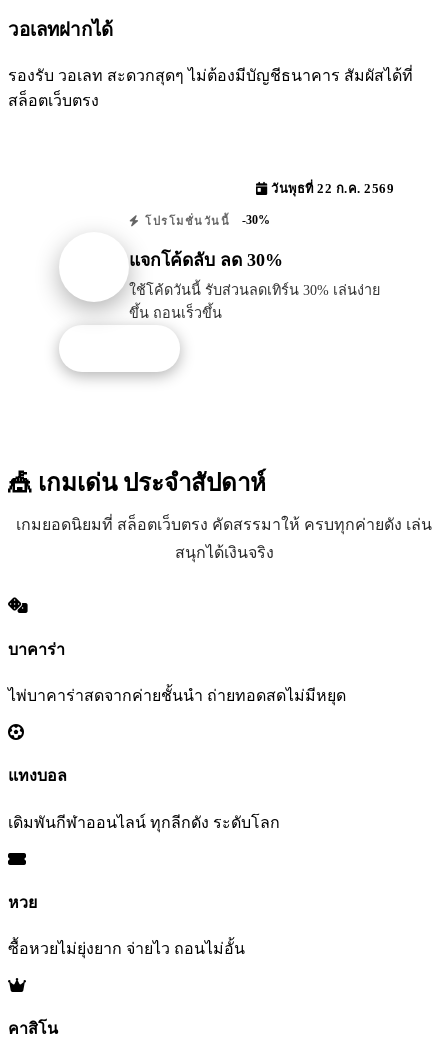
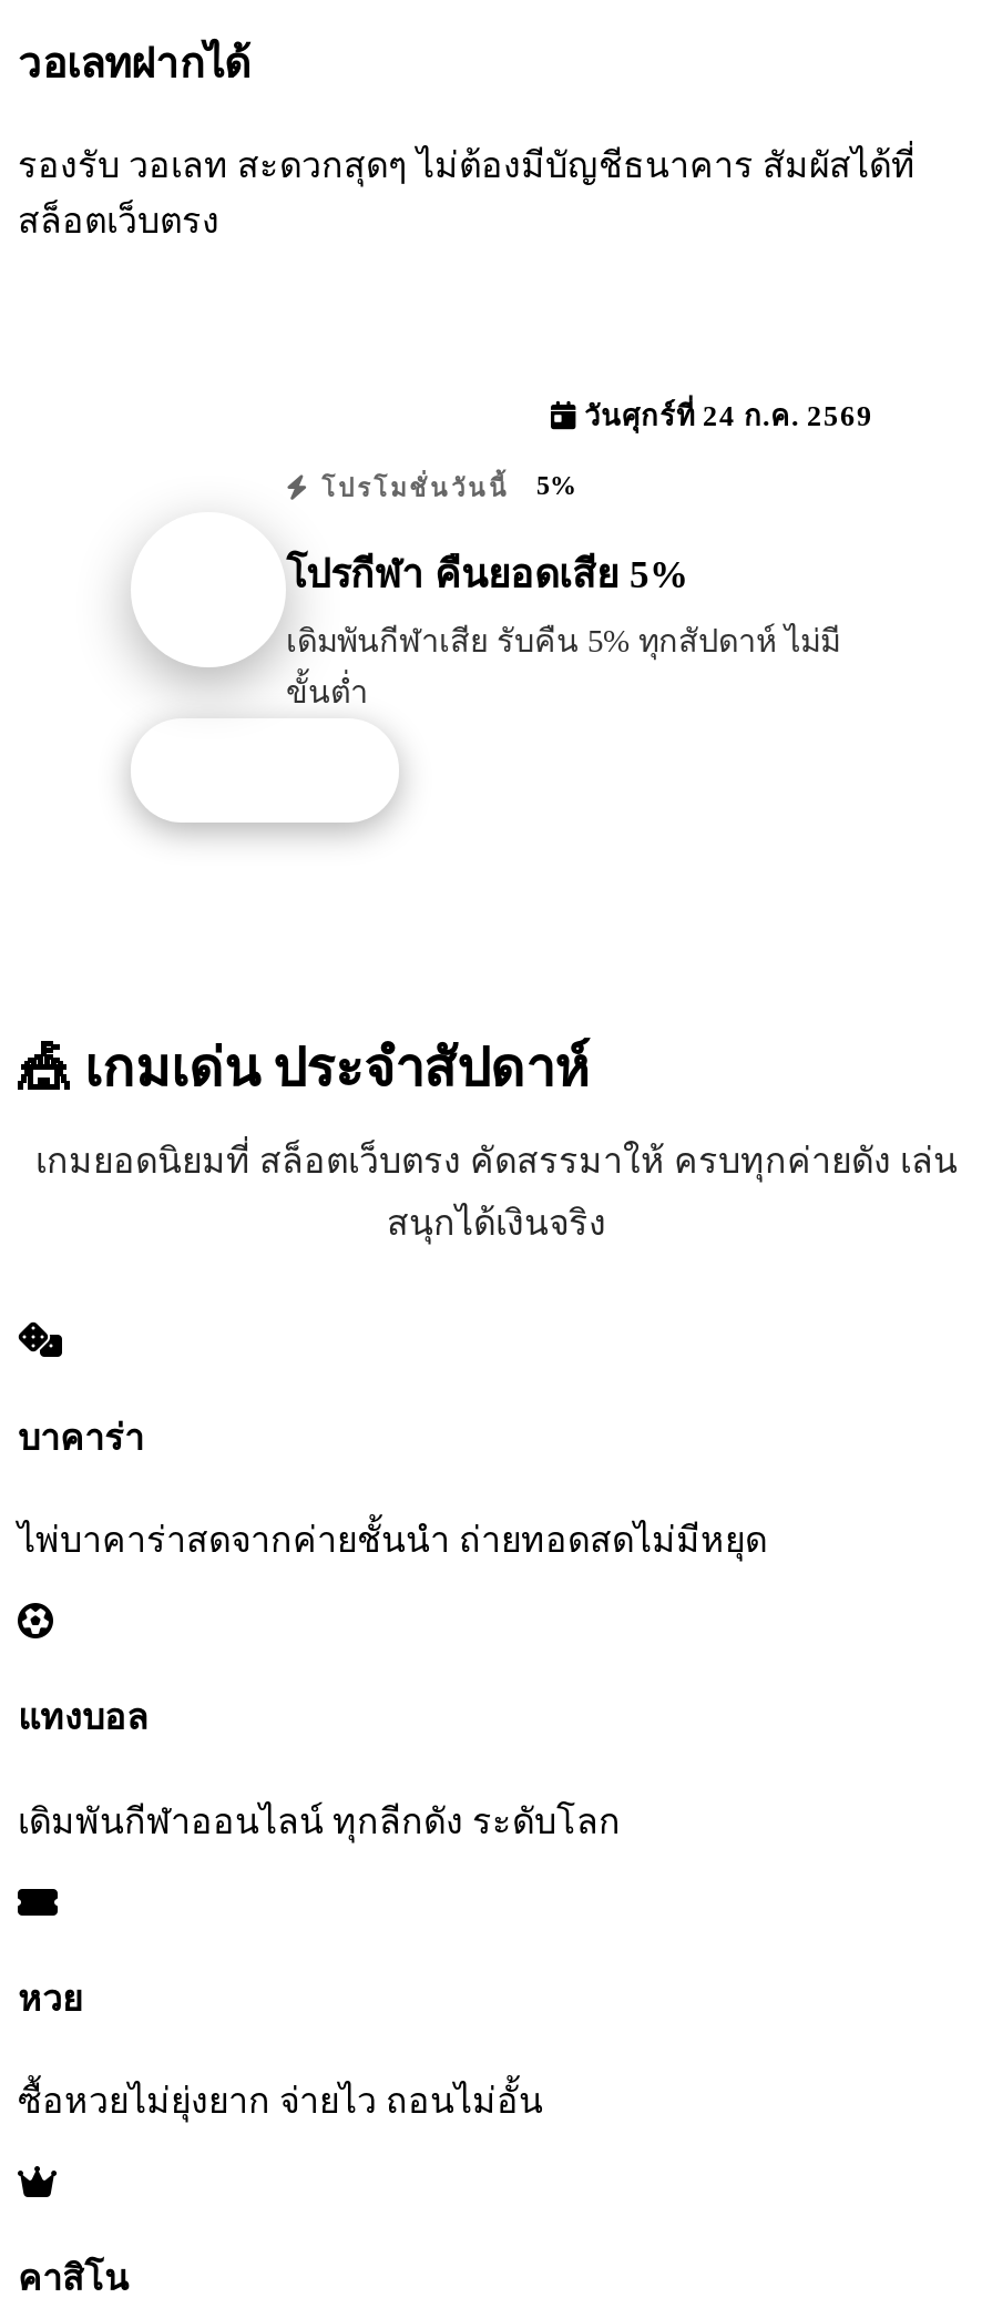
- วันพุธที่ 22 ก.ค. 2569
+ วันศุกร์ที่ 24 ก.ค. 2569

- โปรโมชั่นวันนี้ -30%
+ โปรโมชั่นวันนี้ 5%

- แจกโค้ดลับ ลด 30%
+ โปรกีฬา คืนยอดเสีย 5%

- ใช้โค้ดวันนี้ รับส่วนลดเทิร์น 30% เล่นง่าย
- ขึ้น ถอนเร็วขึ้น
+ เดิมพันกีฬาเสีย รับคืน 5% ทุกสัปดาห์ ไม่มี
+ ขั้นต่ำ
